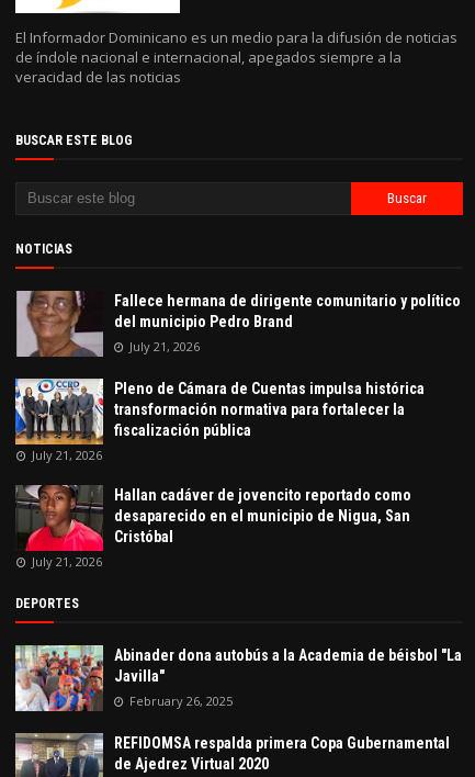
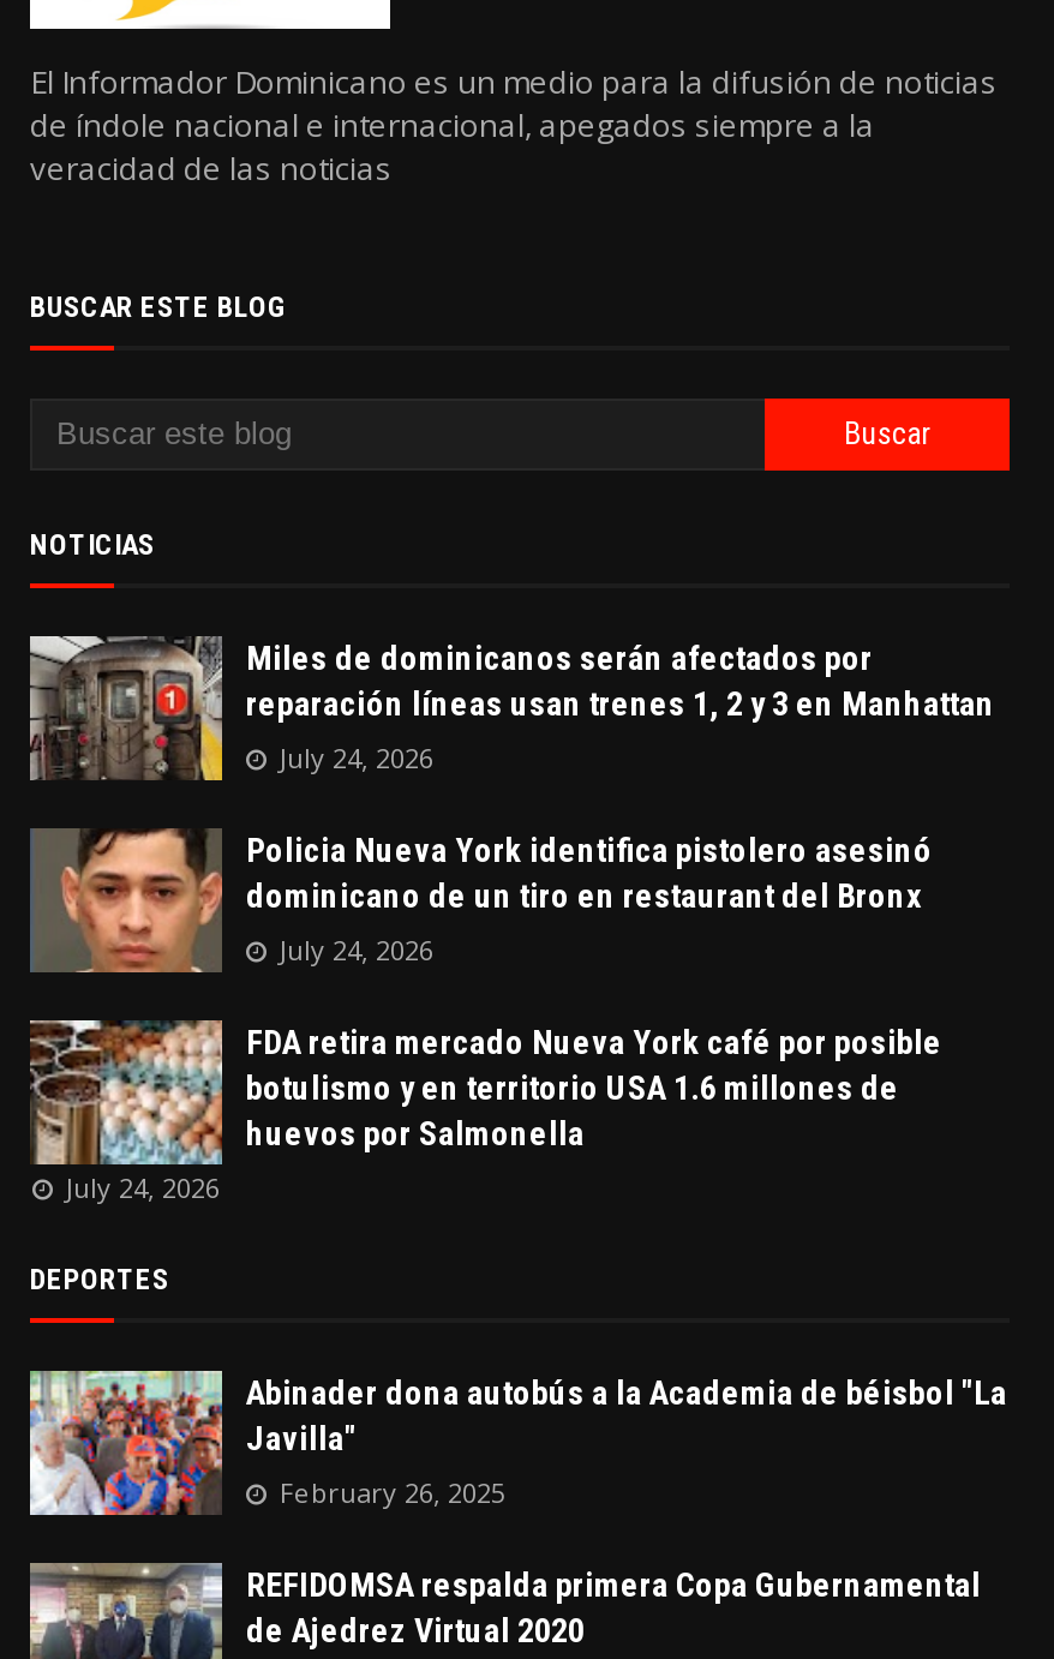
- [image]
- Fallece hermana de dirigente comunitario y político
- del municipio Pedro Brand
- July 21, 2026
+ [image]
+ Miles de dominicanos serán afectados por
+ reparación líneas usan trenes 1, 2 y 3 en Manhattan
+ July 24, 2026

- [image]
- Pleno de Cámara de Cuentas impulsa histórica
- transformación normativa para fortalecer la
- fiscalización pública
- July 21, 2026
+ [image]
+ Policia Nueva York identifica pistolero asesinó
+ dominicano de un tiro en restaurant del Bronx
+ July 24, 2026

- [image]
- Hallan cadáver de jovencito reportado como
- desaparecido en el municipio de Nigua, San
- Cristóbal
- July 21, 2026
+ [image]
+ FDA retira mercado Nueva York café por posible
+ botulismo y en territorio USA 1.6 millones de
+ huevos por Salmonella
+ July 24, 2026
